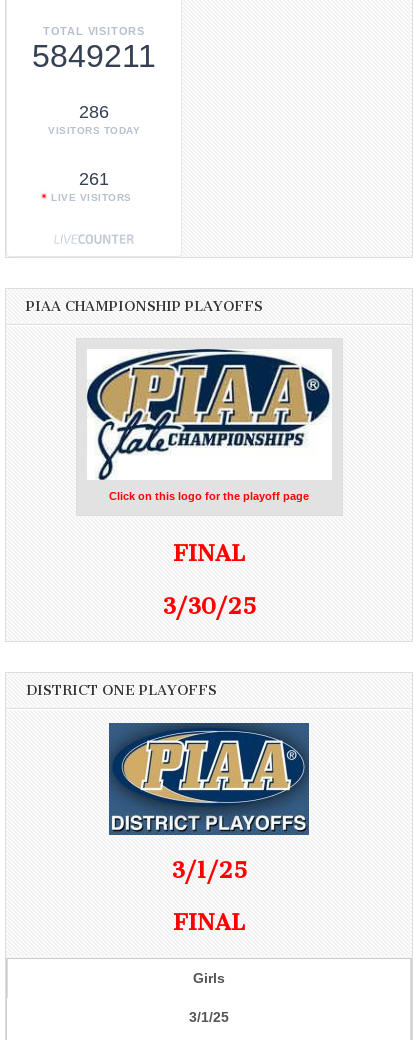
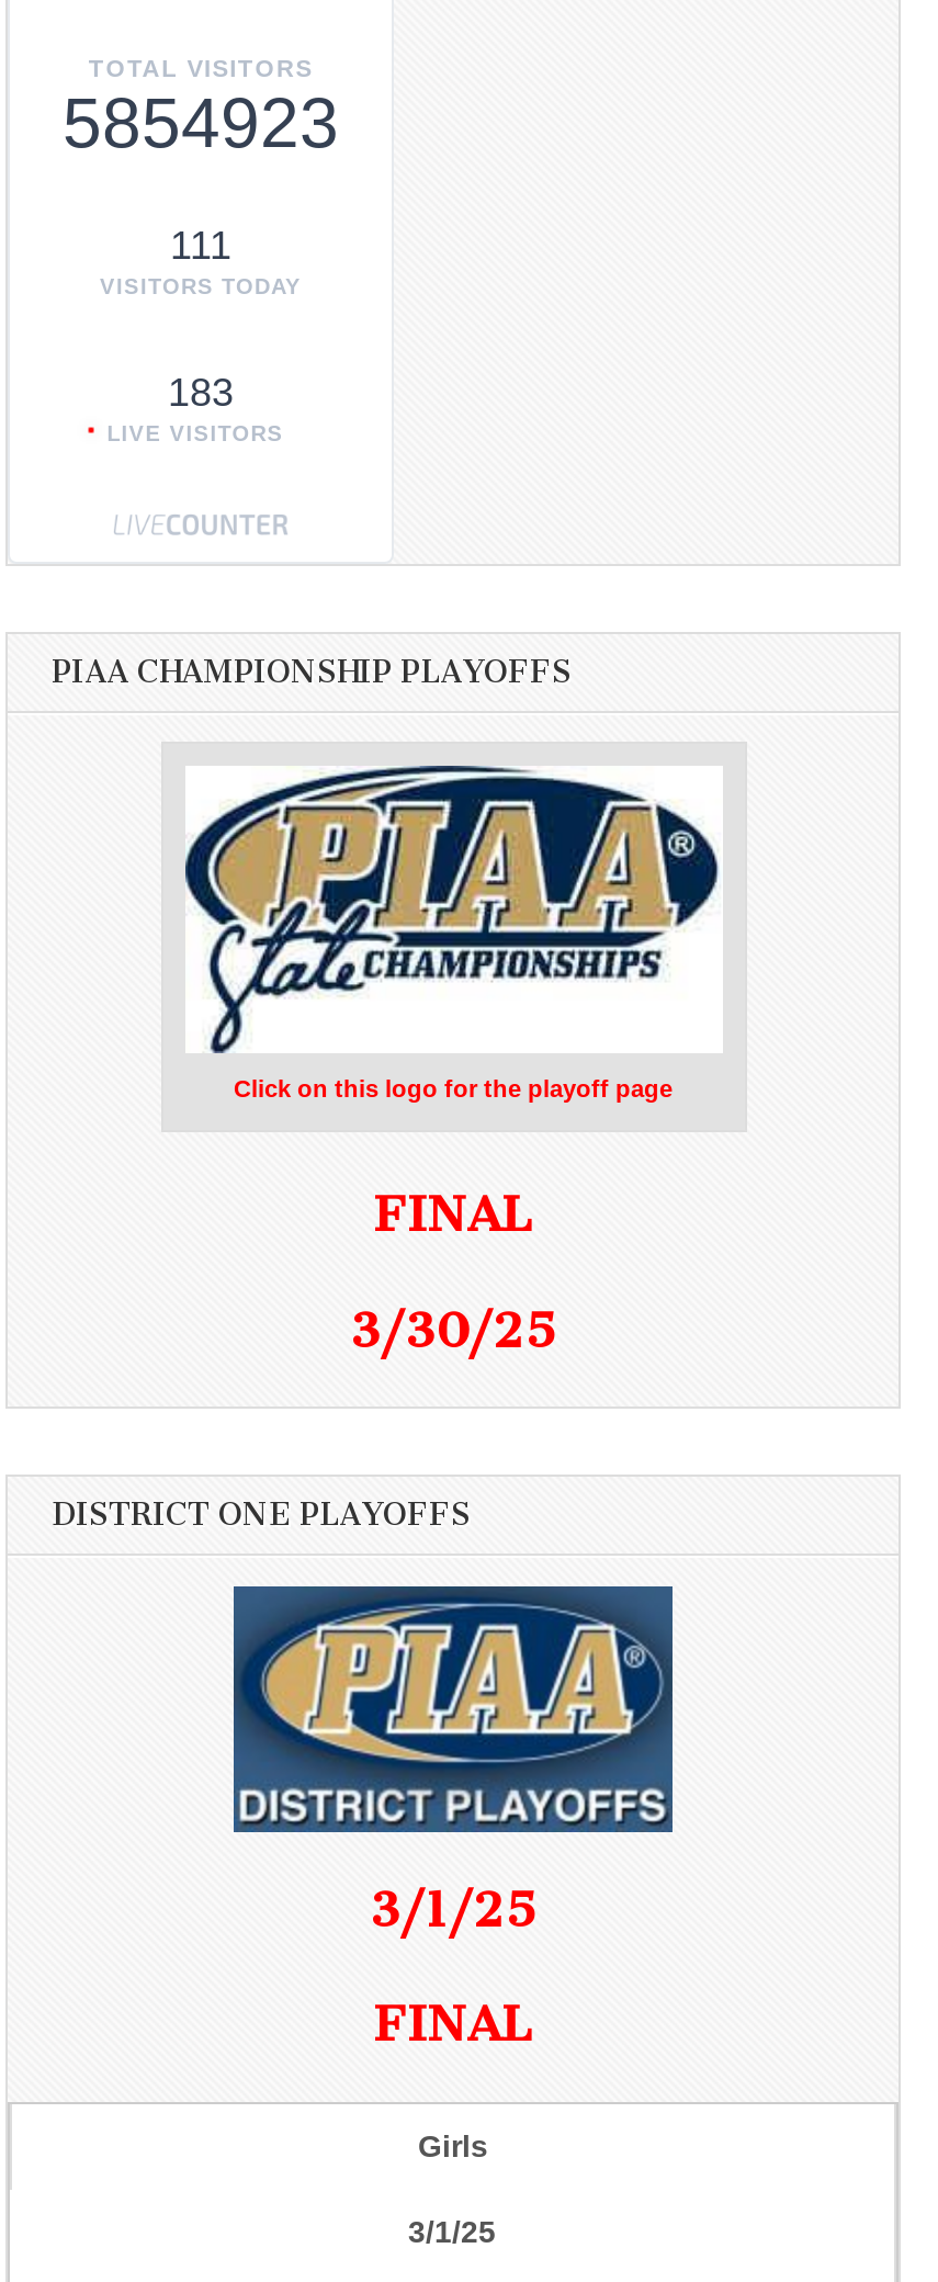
- 5849211
+ 5854923

- 286
+ 111

- 261
+ 183
